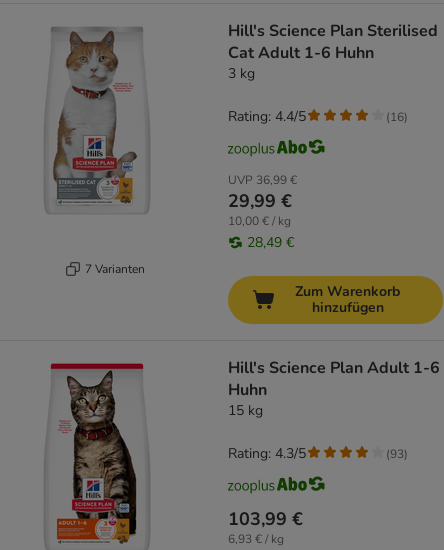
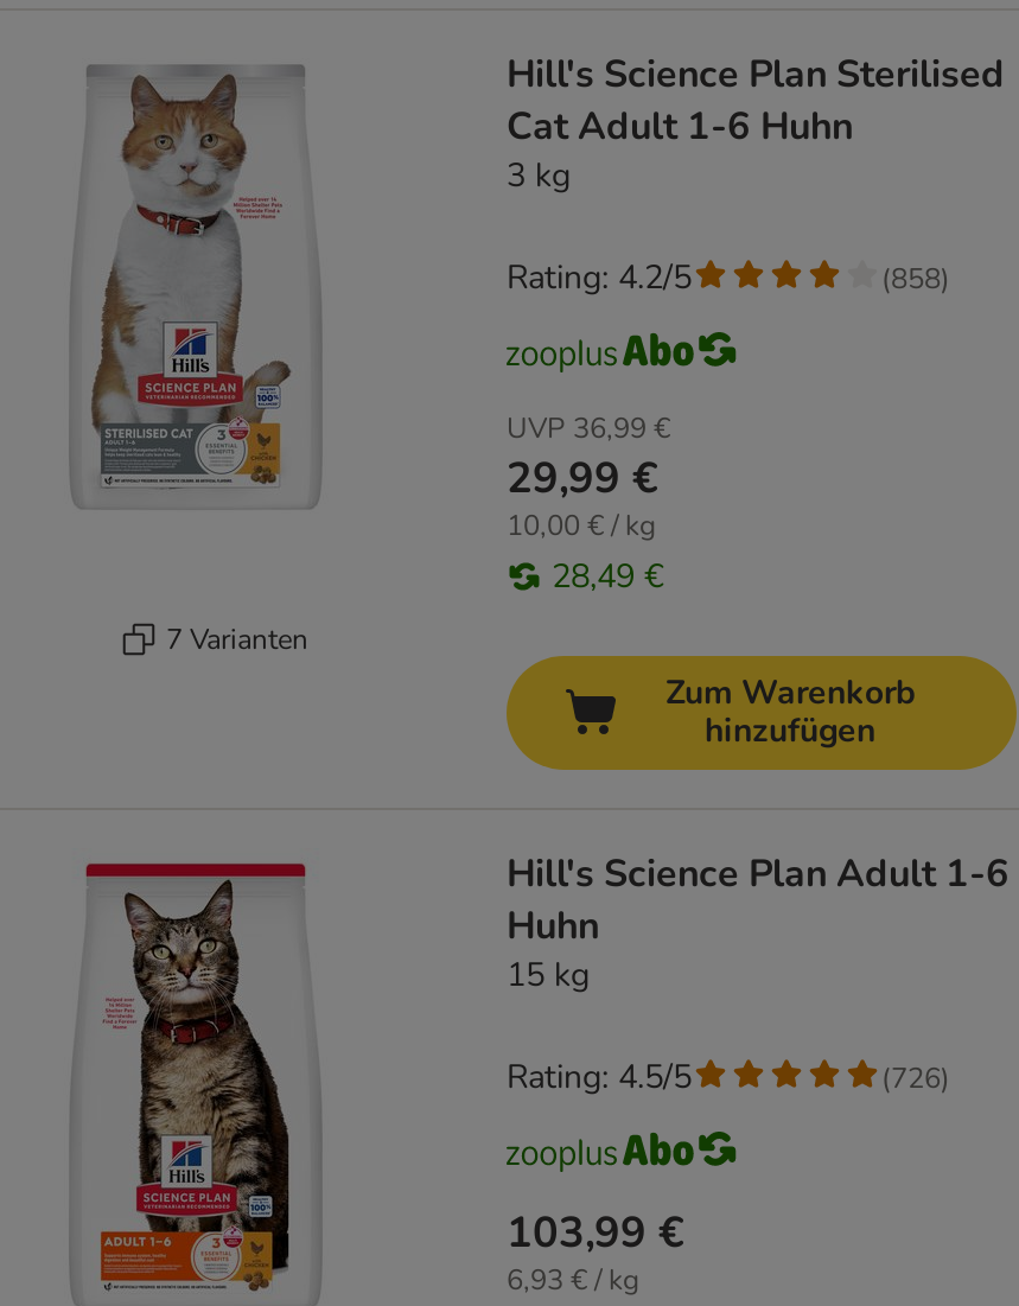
- Rating: 4.4/5
+ Rating: 4.2/5

- (16)
+ (858)

- Rating: 4.3/5
+ Rating: 4.5/5

- (93)
+ (726)
